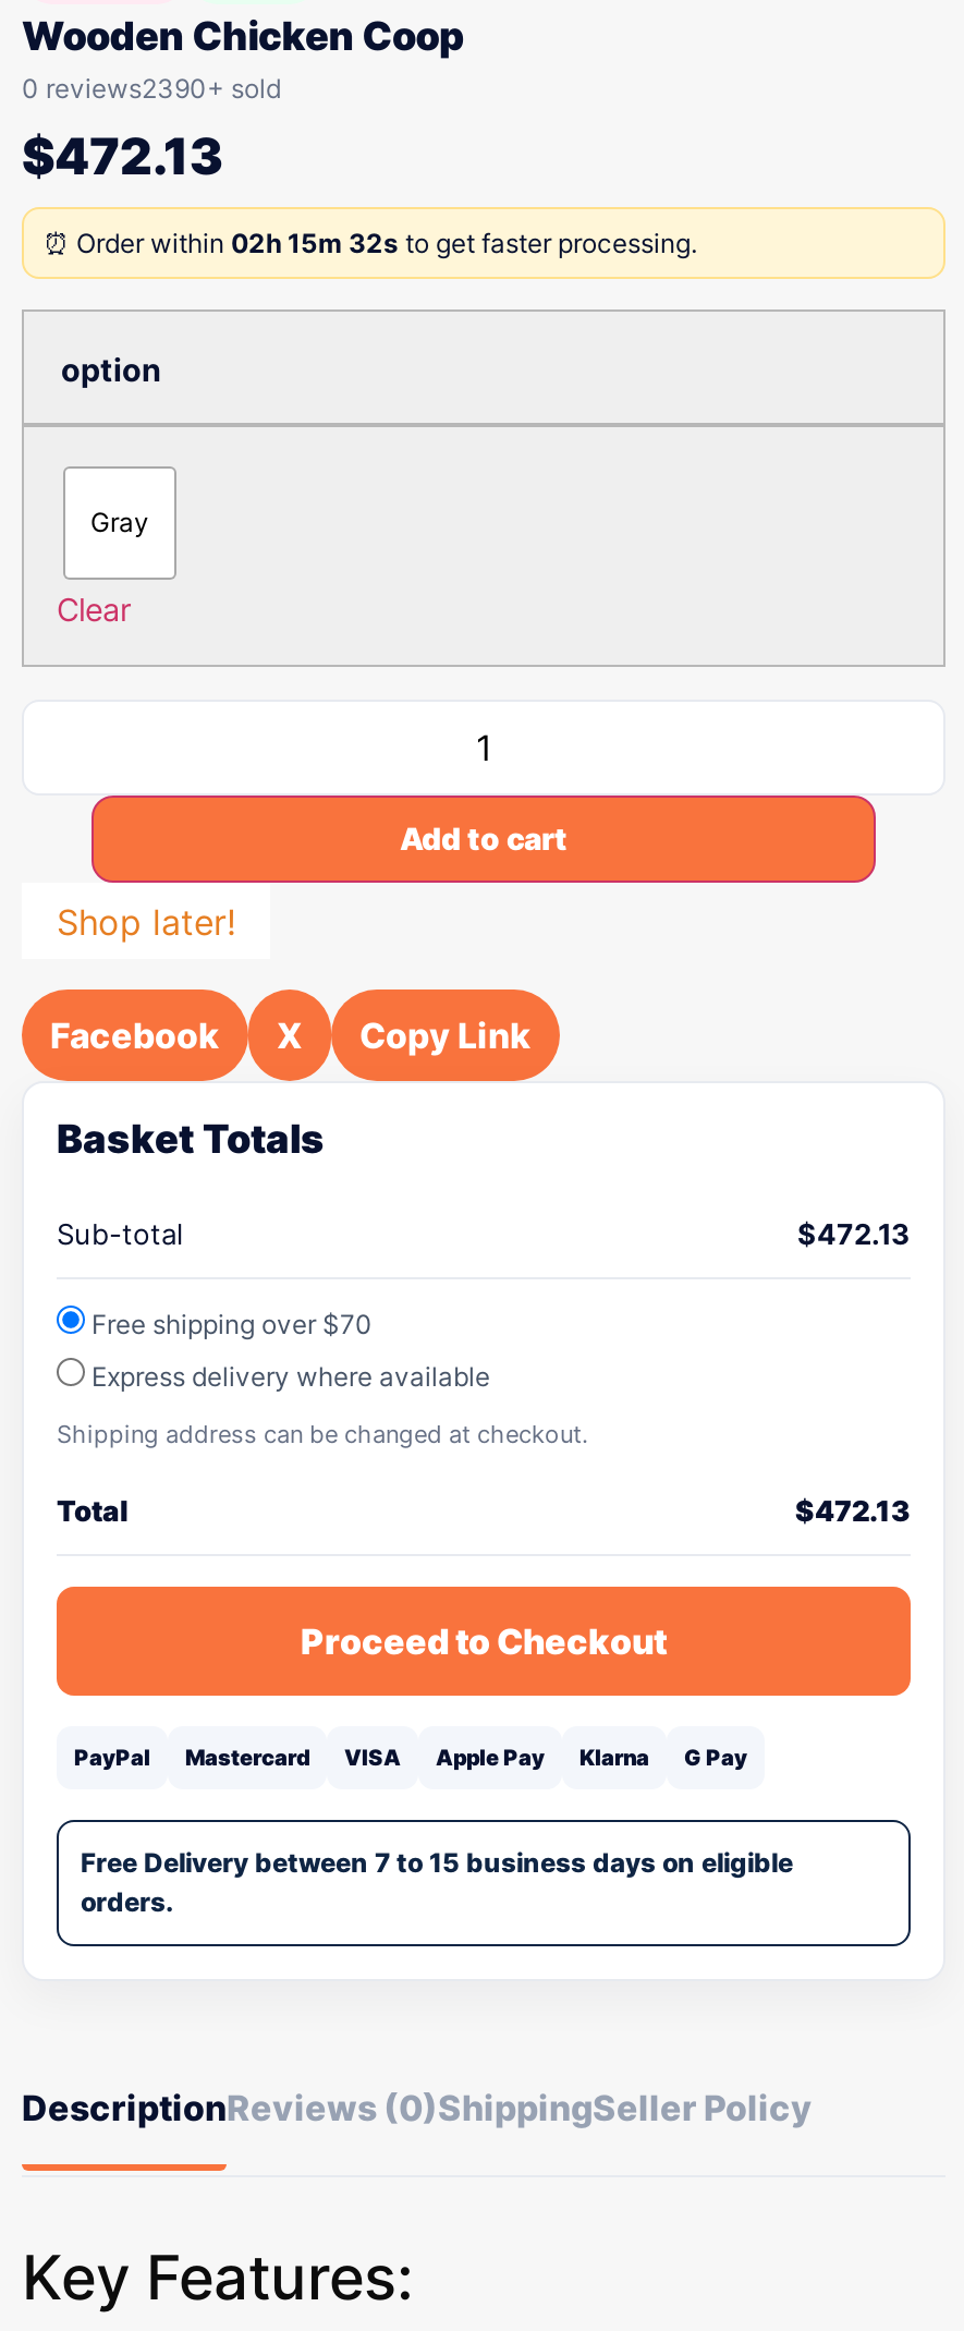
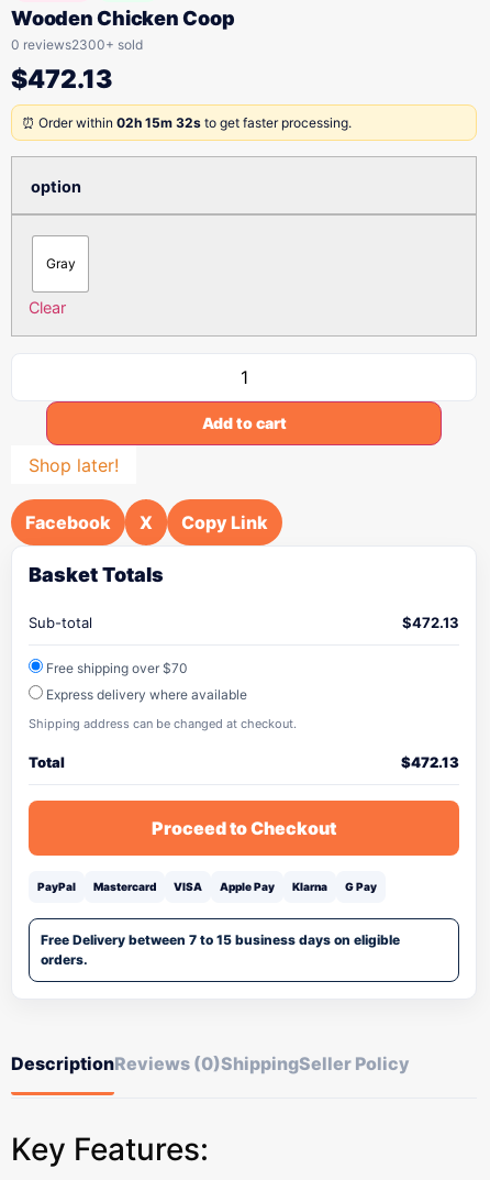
- 0 reviews2390+ sold
+ 0 reviews2300+ sold
